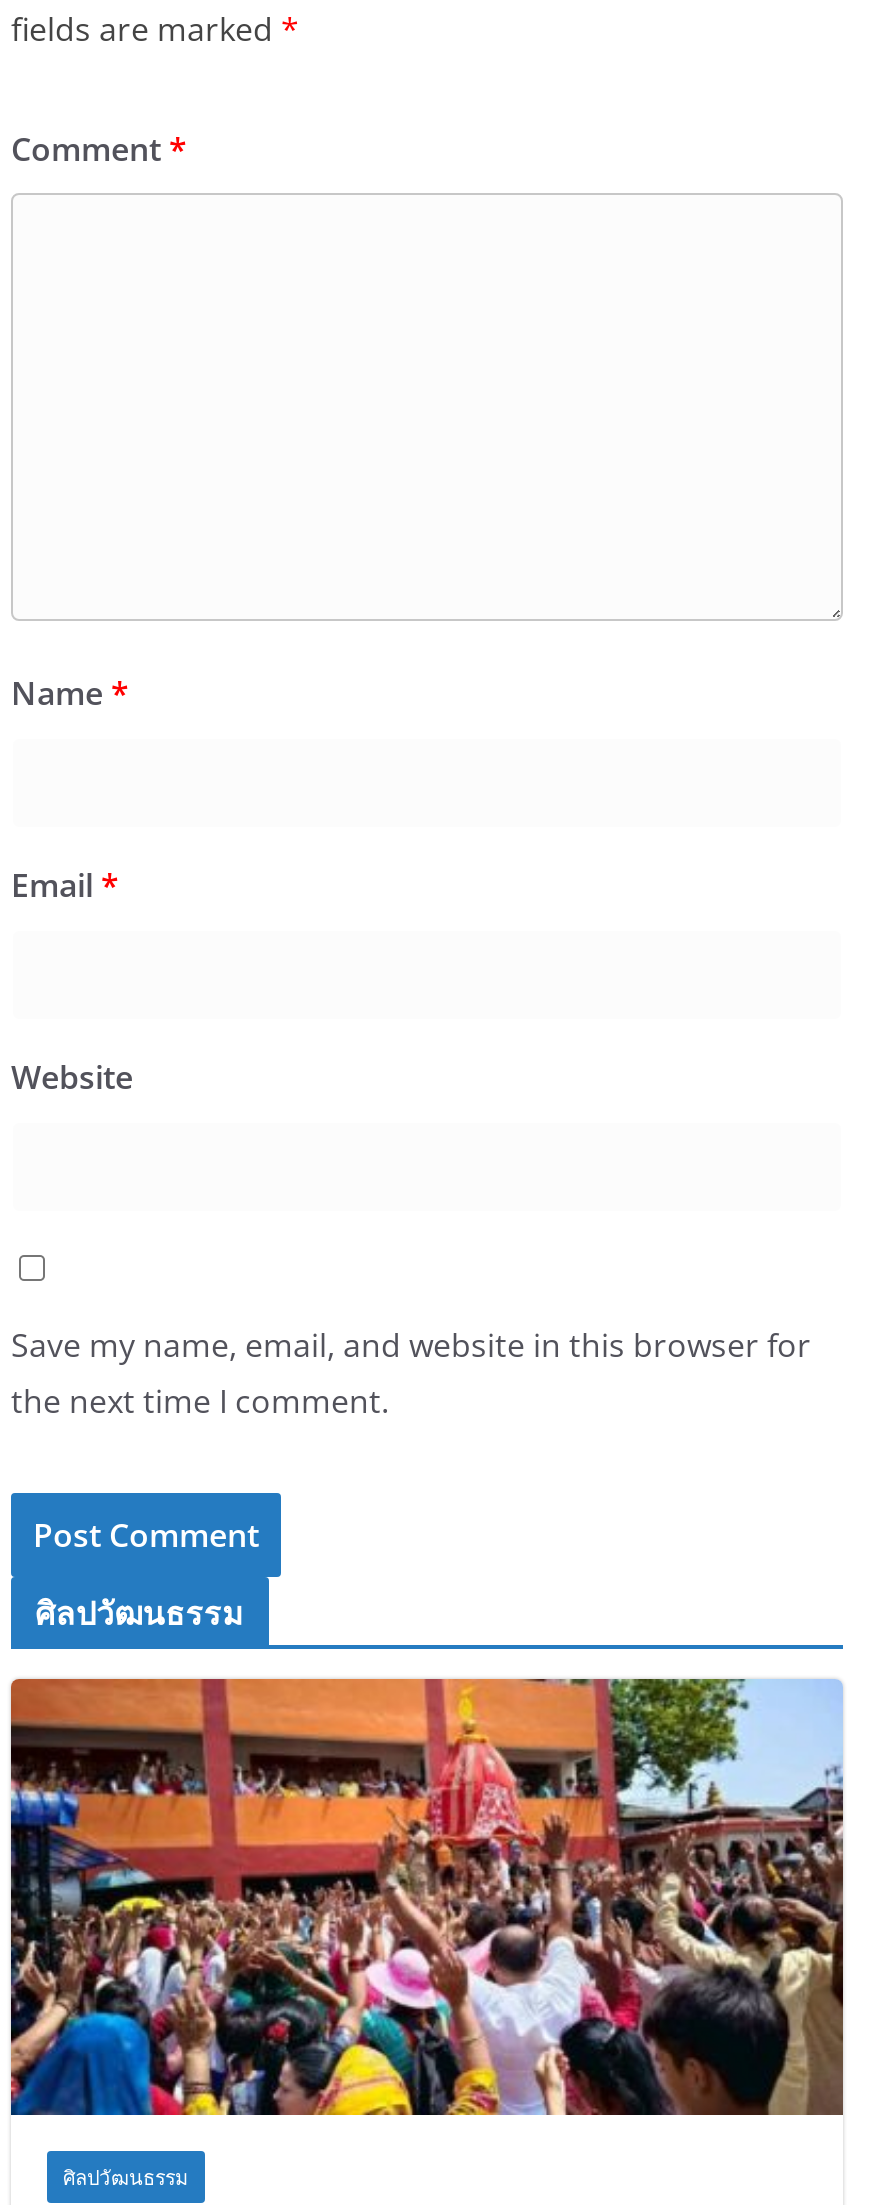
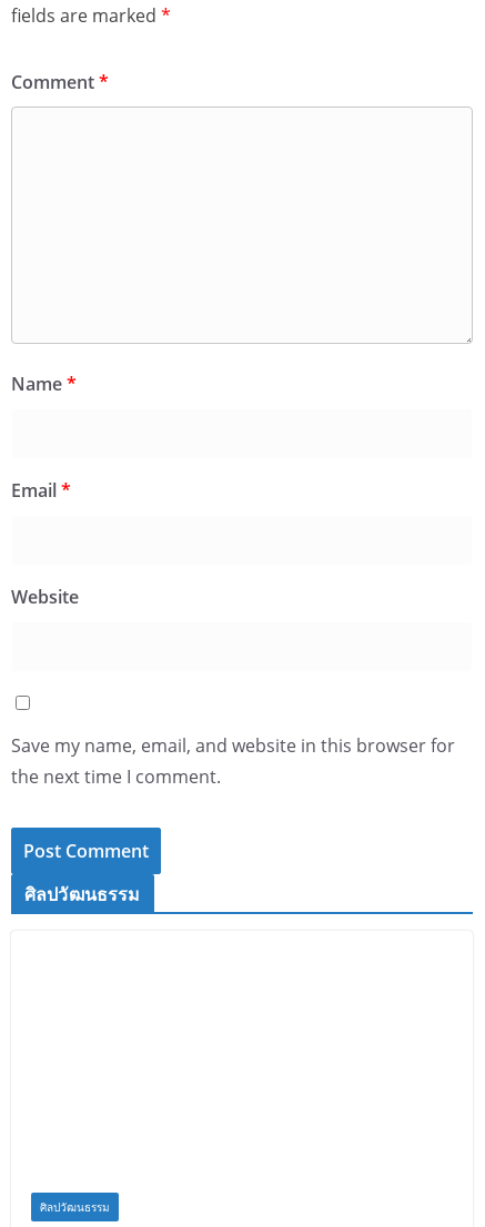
- [image]
